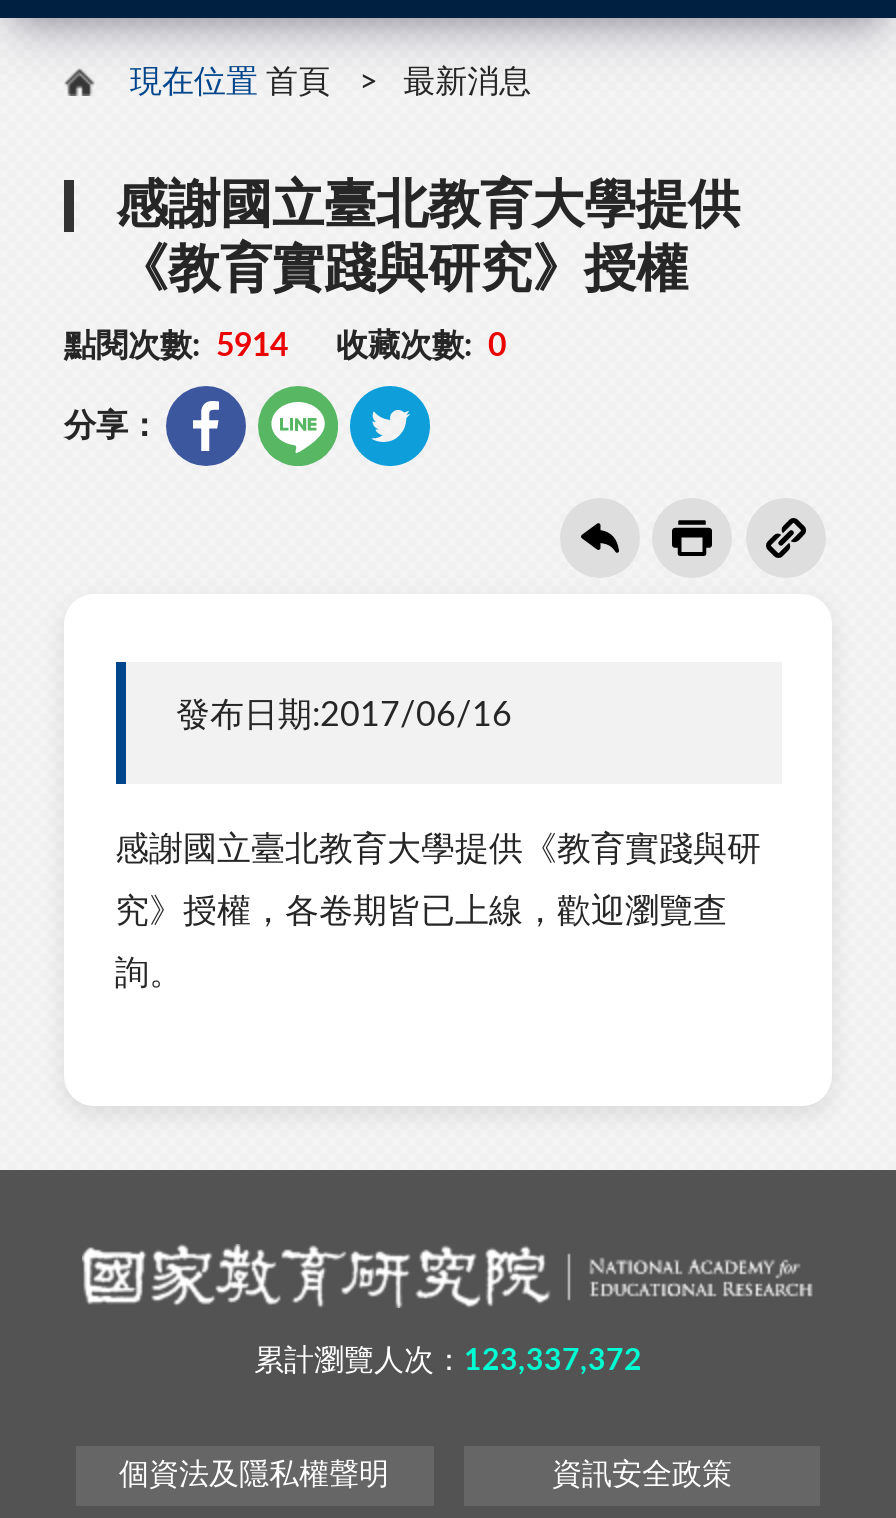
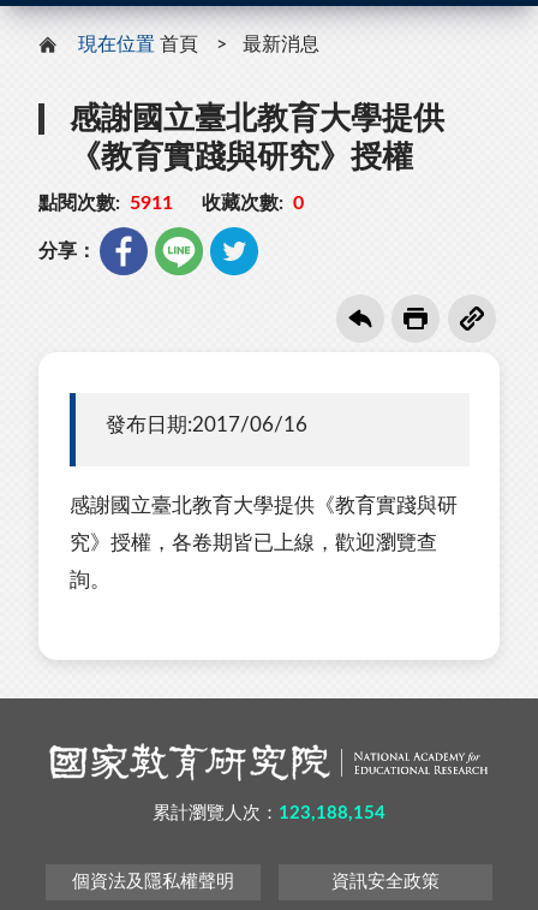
- 點閱次數: 5914 收藏次數: 0
+ 點閱次數: 5911 收藏次數: 0

- 累計瀏覽人次：123,337,372
+ 累計瀏覽人次：123,188,154
